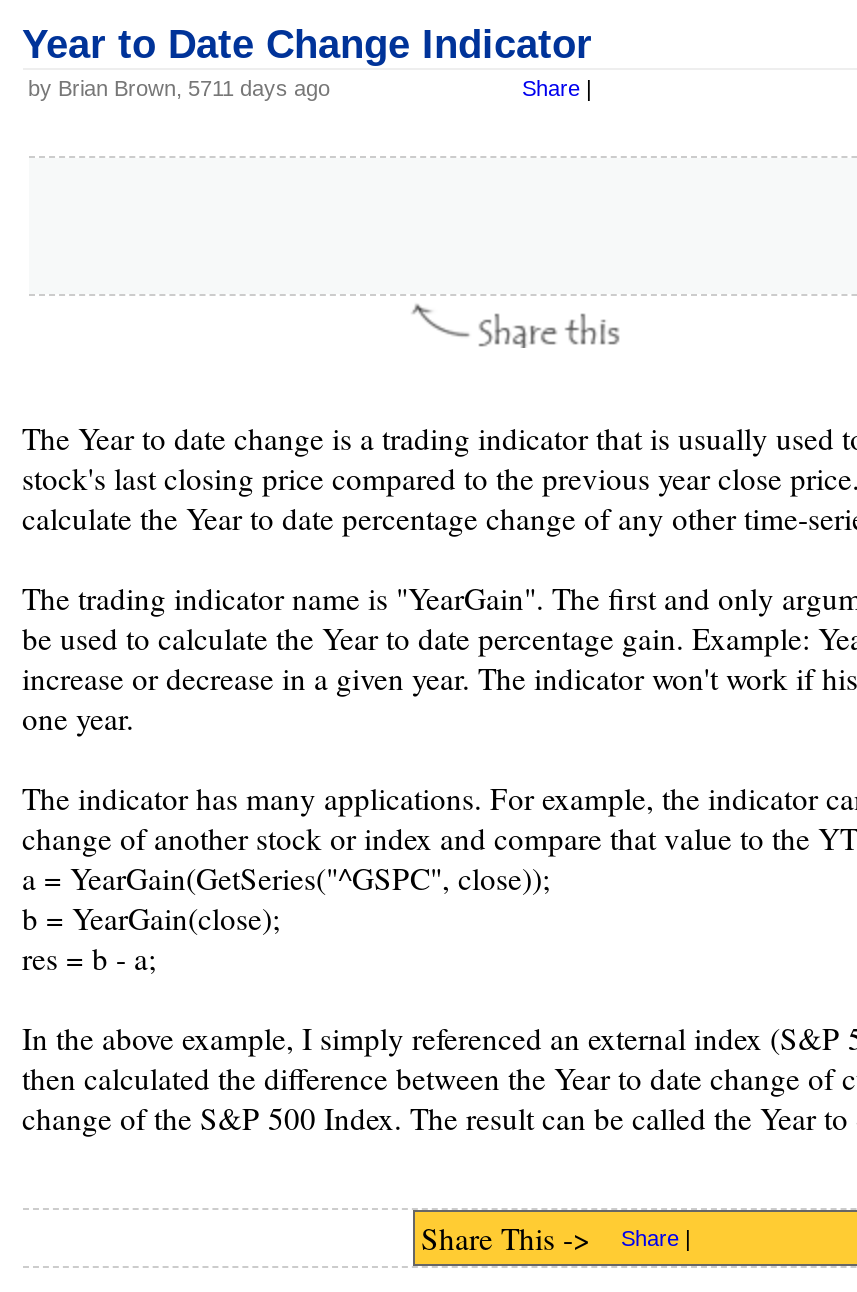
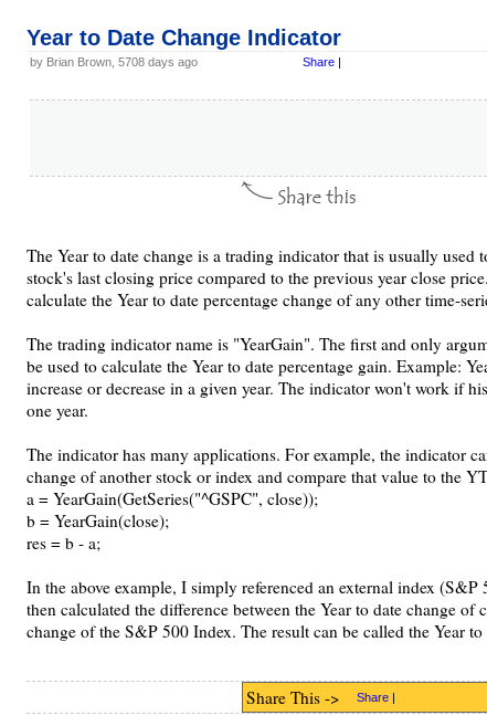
- by Brian Brown, 5711 days ago
+ by Brian Brown, 5708 days ago
